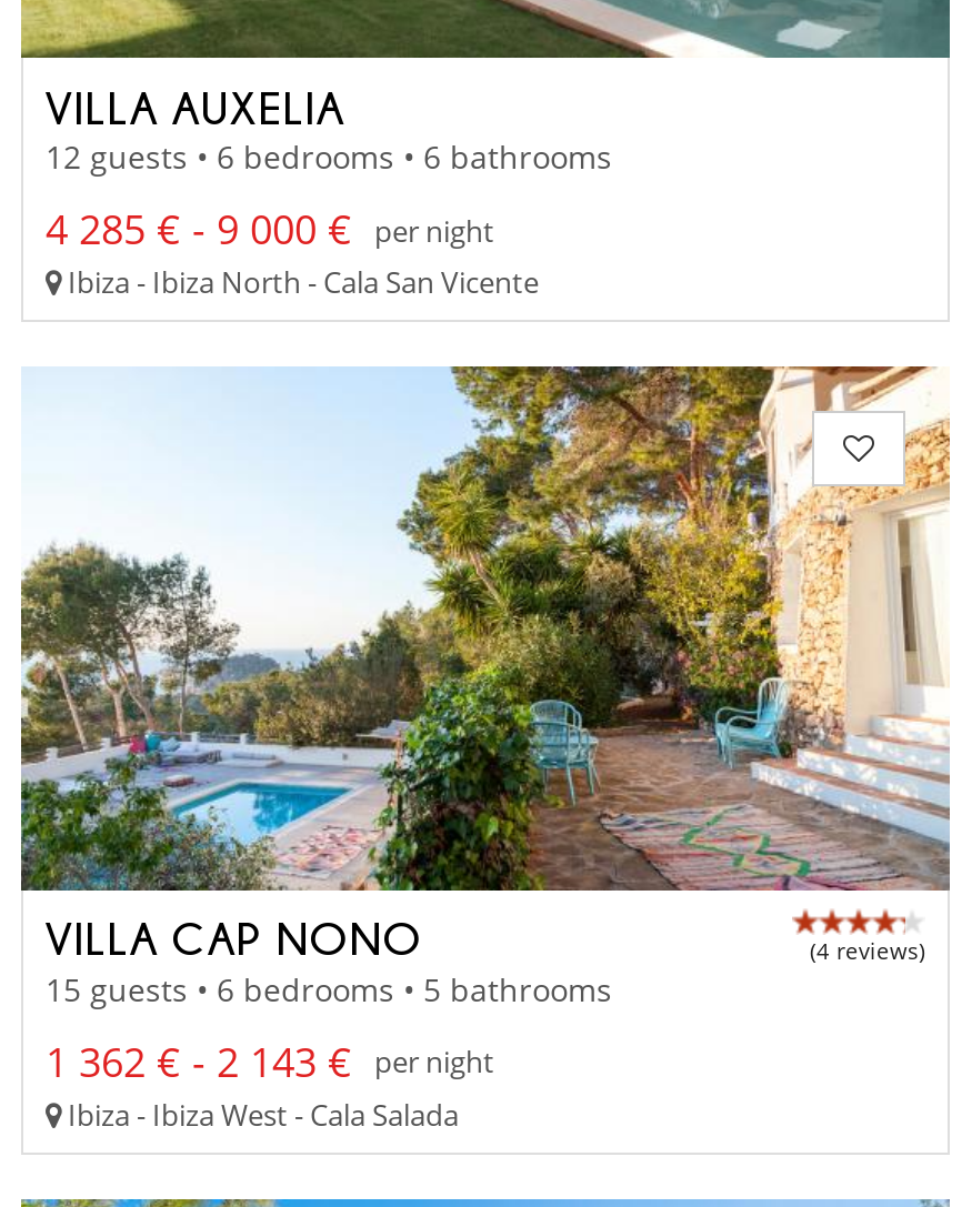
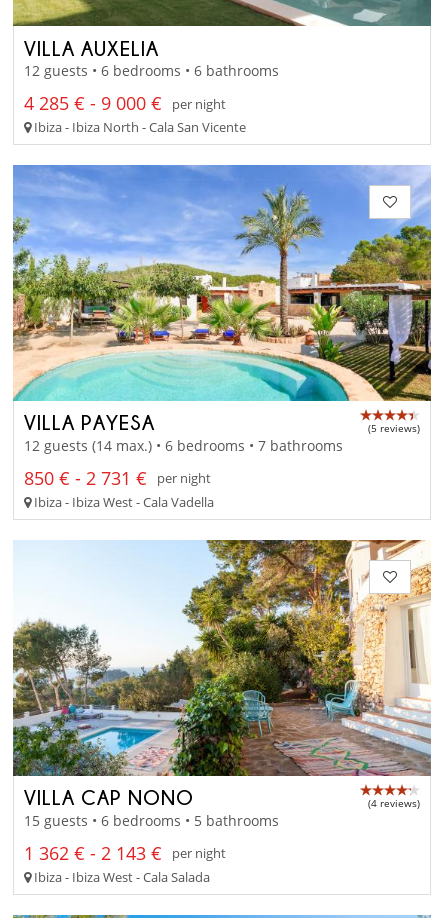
+ [image]
+ VILLA PAYESA
+ (5 reviews)
+ 12 guests (14 max.) • 6 bedrooms • 7 bathrooms
+ 850 € - 2 731 € per night
+ Ibiza - Ibiza West - Cala Vadella
